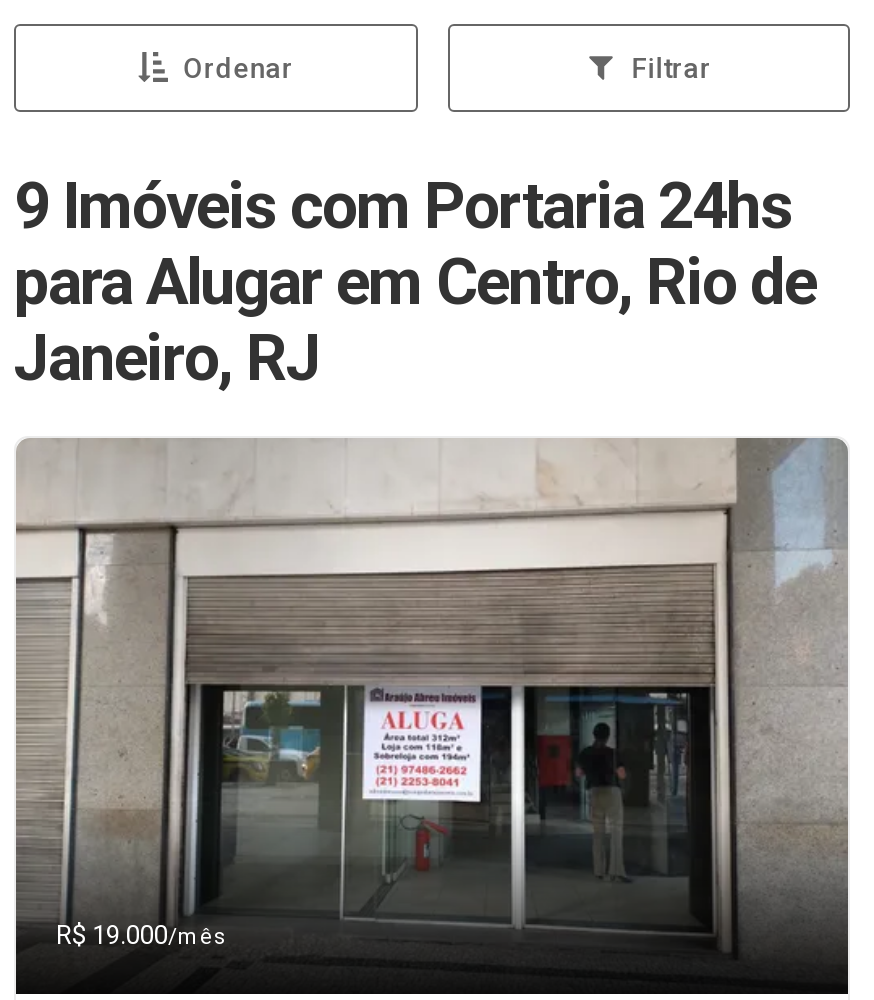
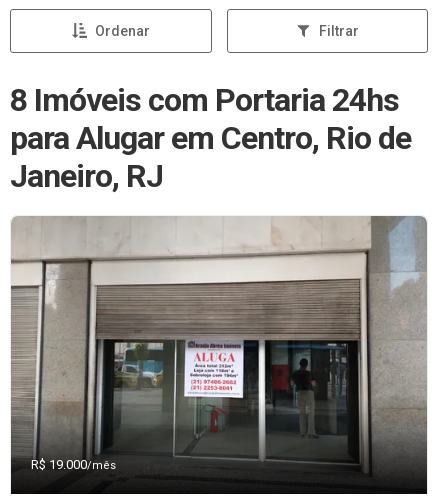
- 9 Imóveis com Portaria 24hs
+ 8 Imóveis com Portaria 24hs
